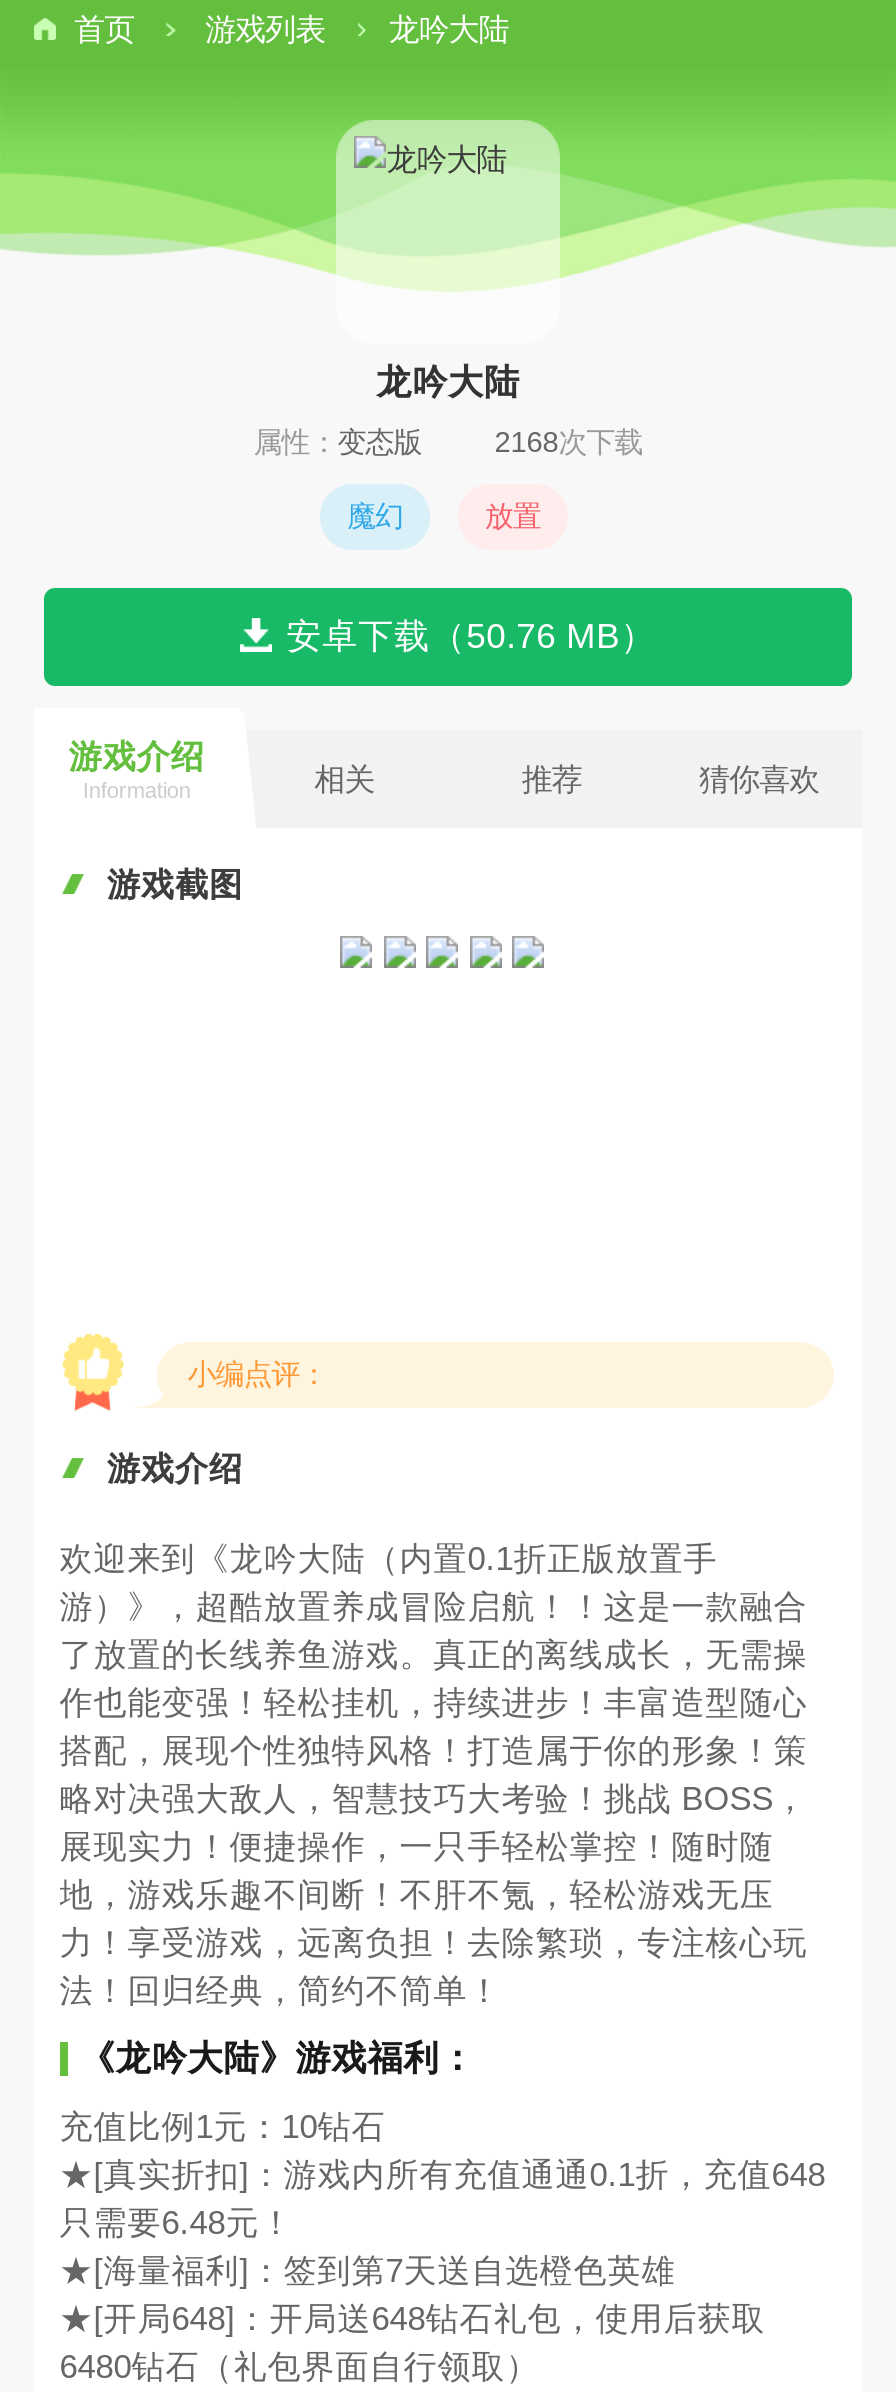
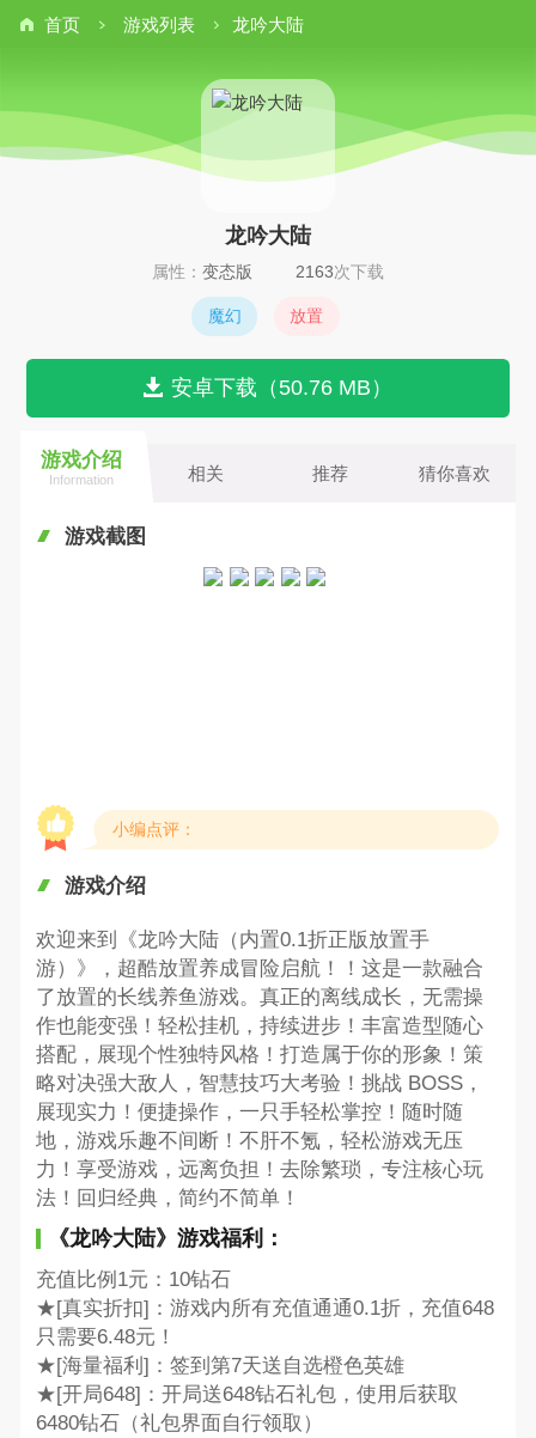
- 2168次下载
+ 2163次下载
